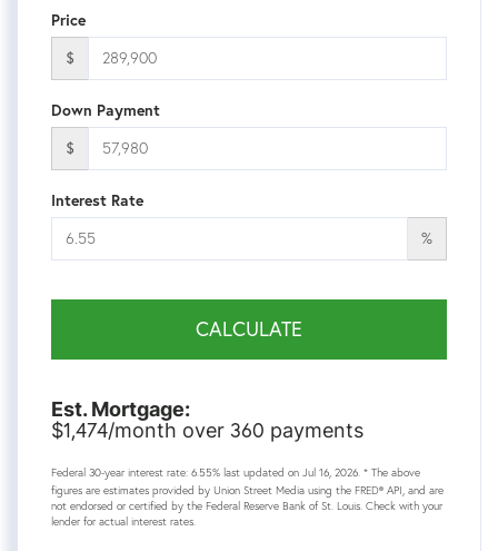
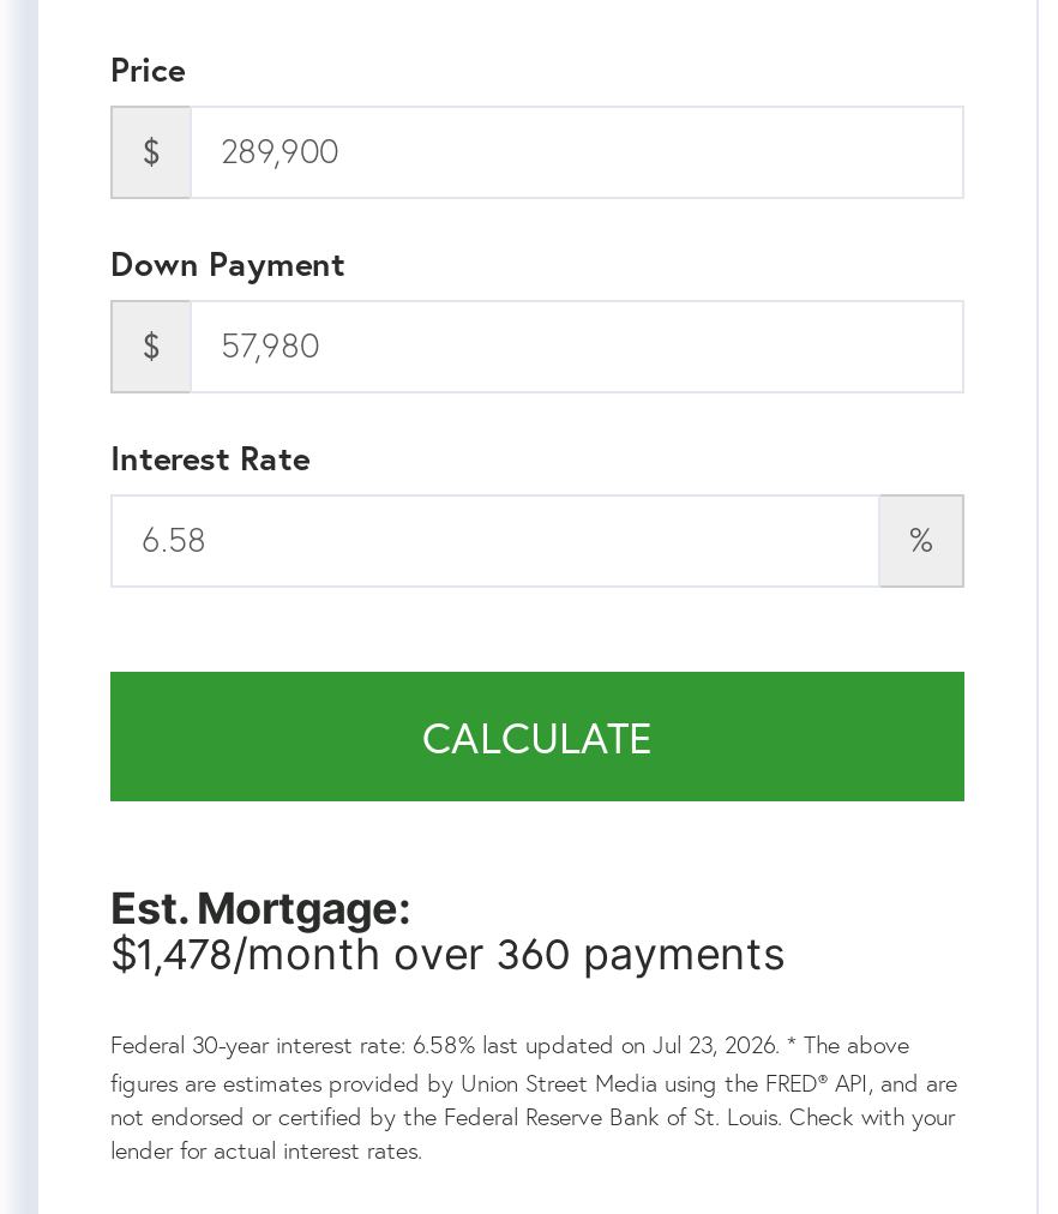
- $1,474/month over 360 payments
+ $1,478/month over 360 payments

- Federal 30-year interest rate: 6.55% last updated on Jul 16, 2026. * The above
+ Federal 30-year interest rate: 6.58% last updated on Jul 23, 2026. * The above
